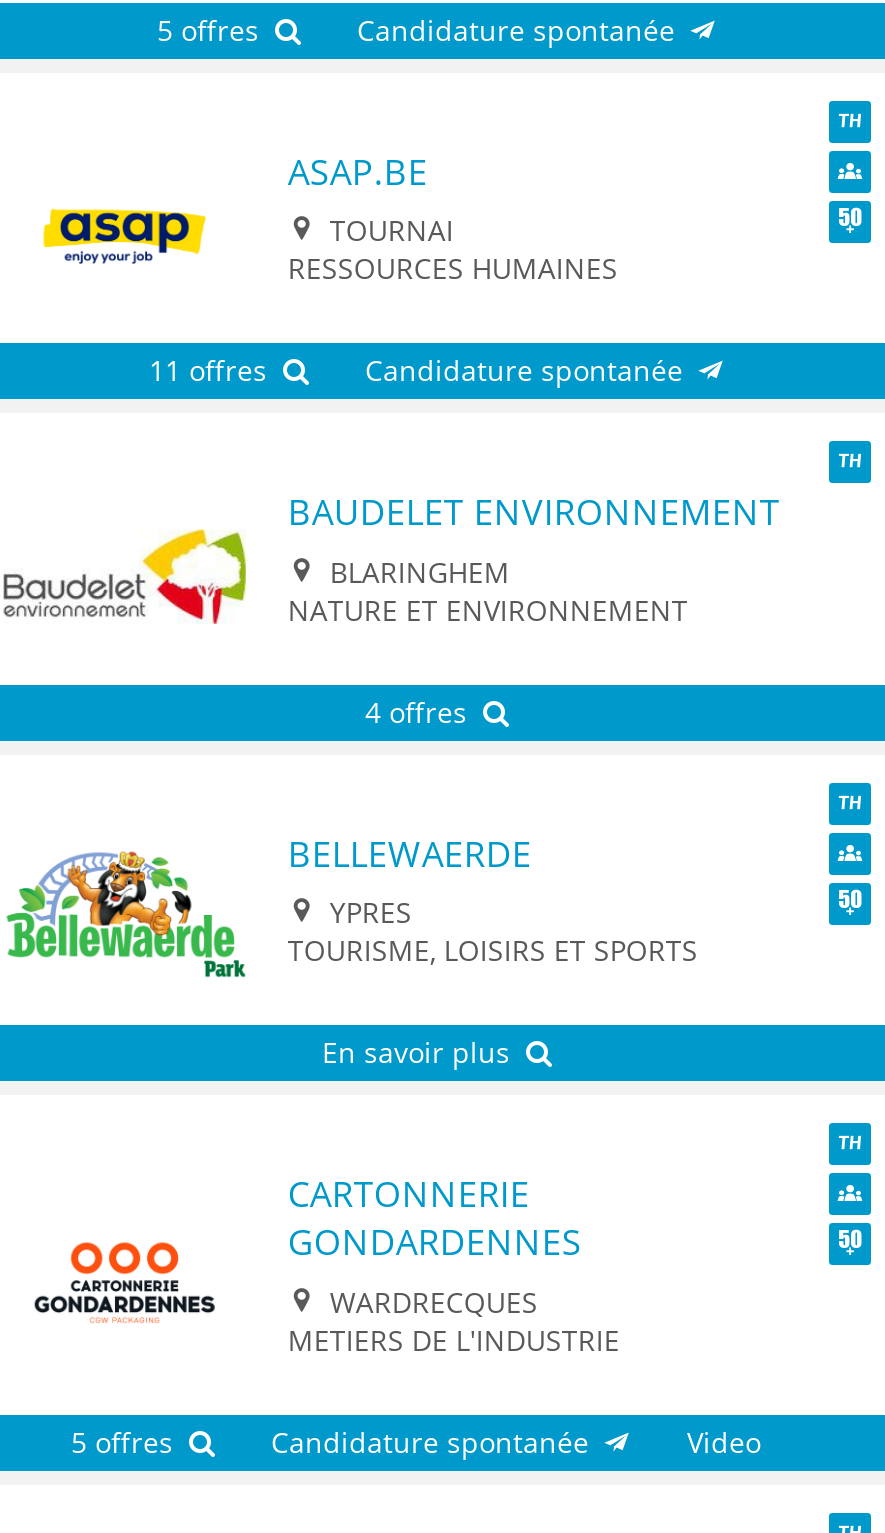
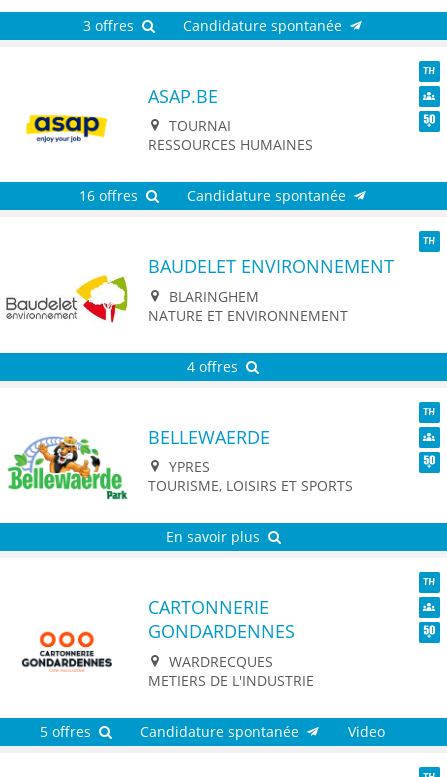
- 5 offres
+ 3 offres

- 11 offres
+ 16 offres
